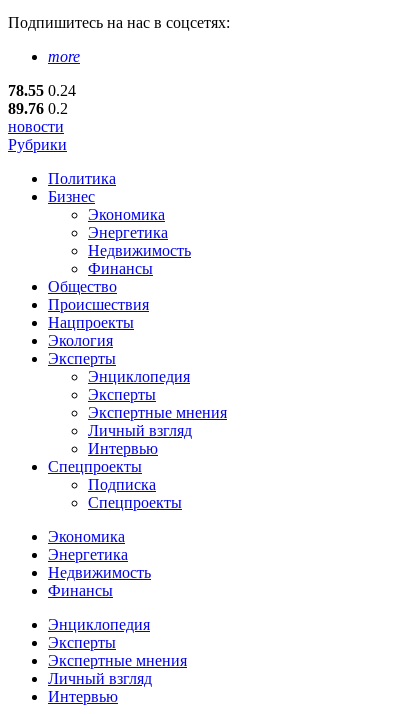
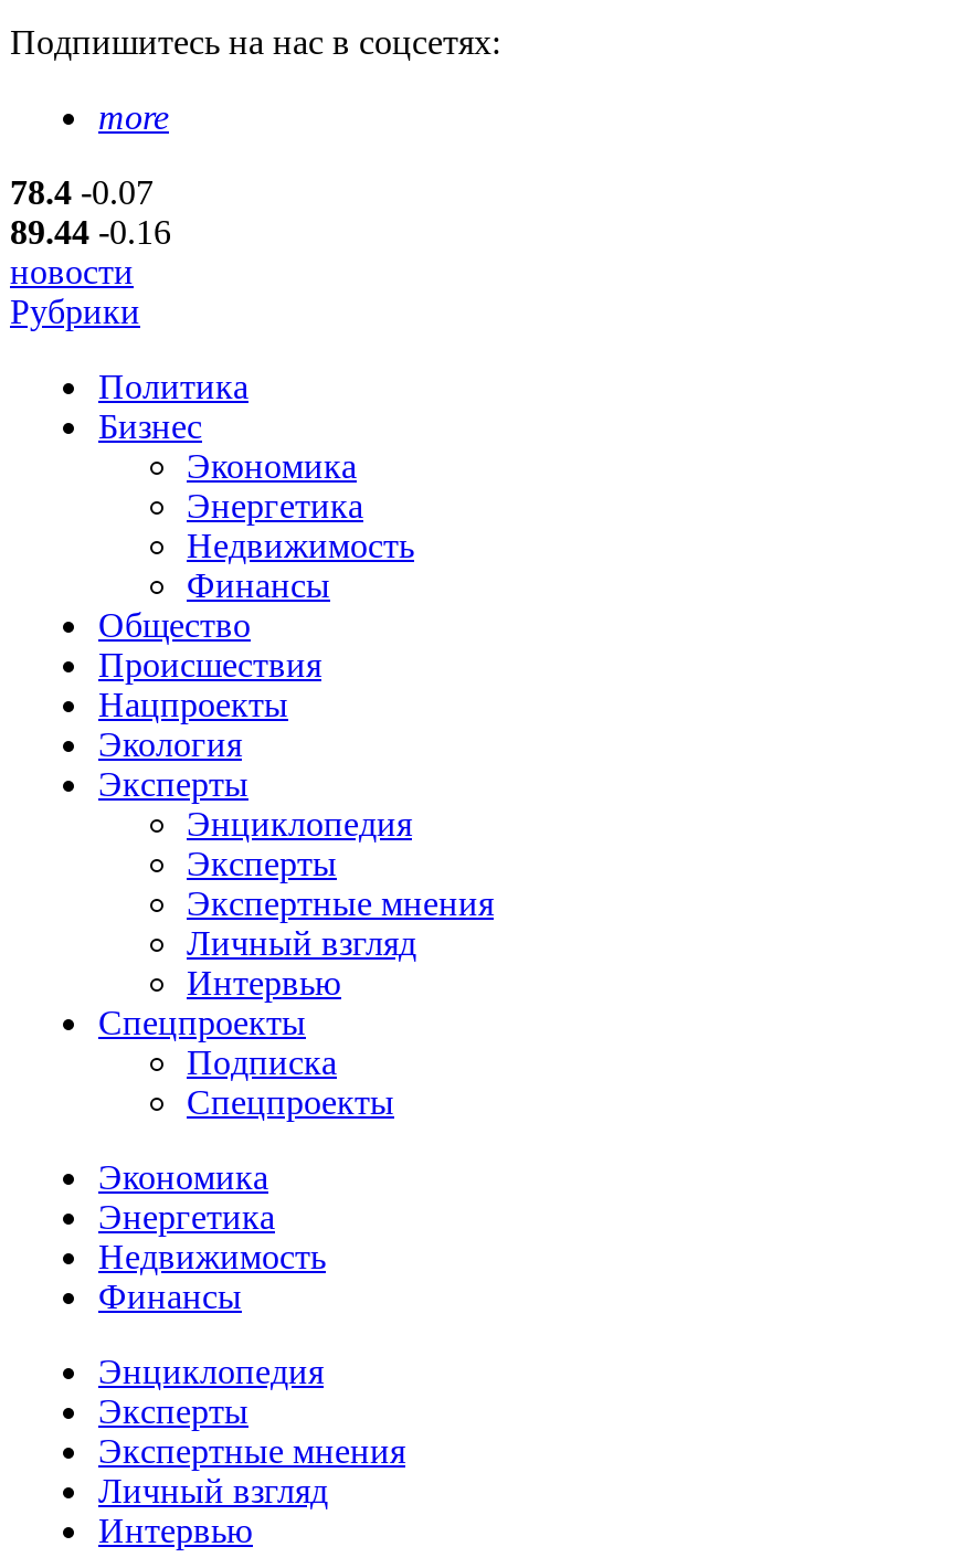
- 78.55 0.24
+ 78.4 -0.07

- 89.76 0.2
+ 89.44 -0.16
